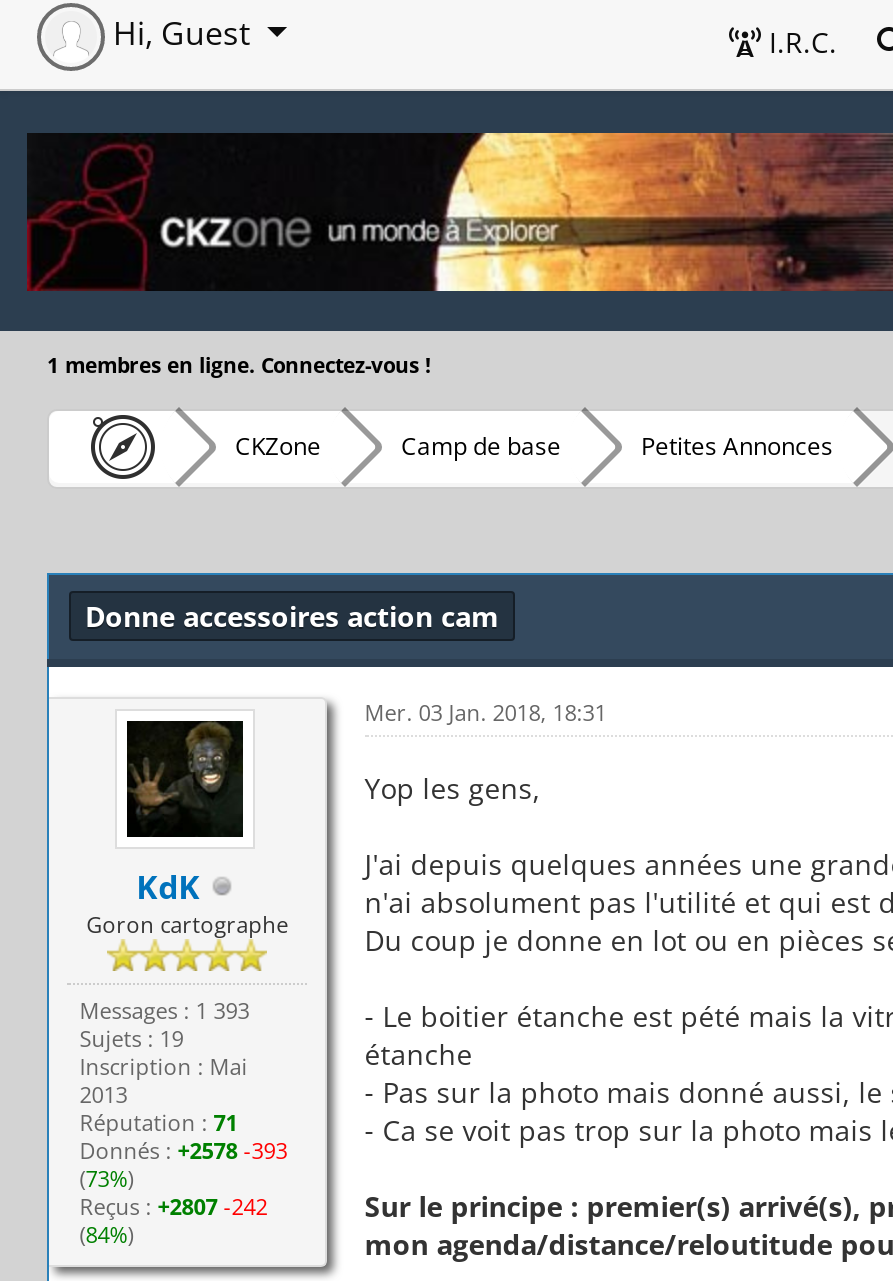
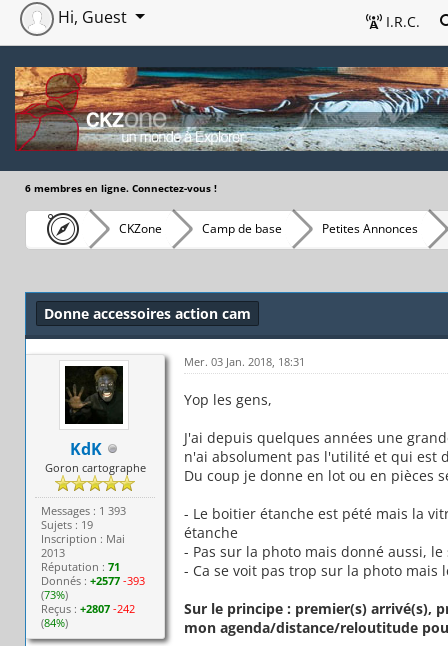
- [image]
- 1 membres en ligne. Connectez-vous !
+ [image]
+ 6 membres en ligne. Connectez-vous !

- Donnés : +2578 -393
+ Donnés : +2577 -393
